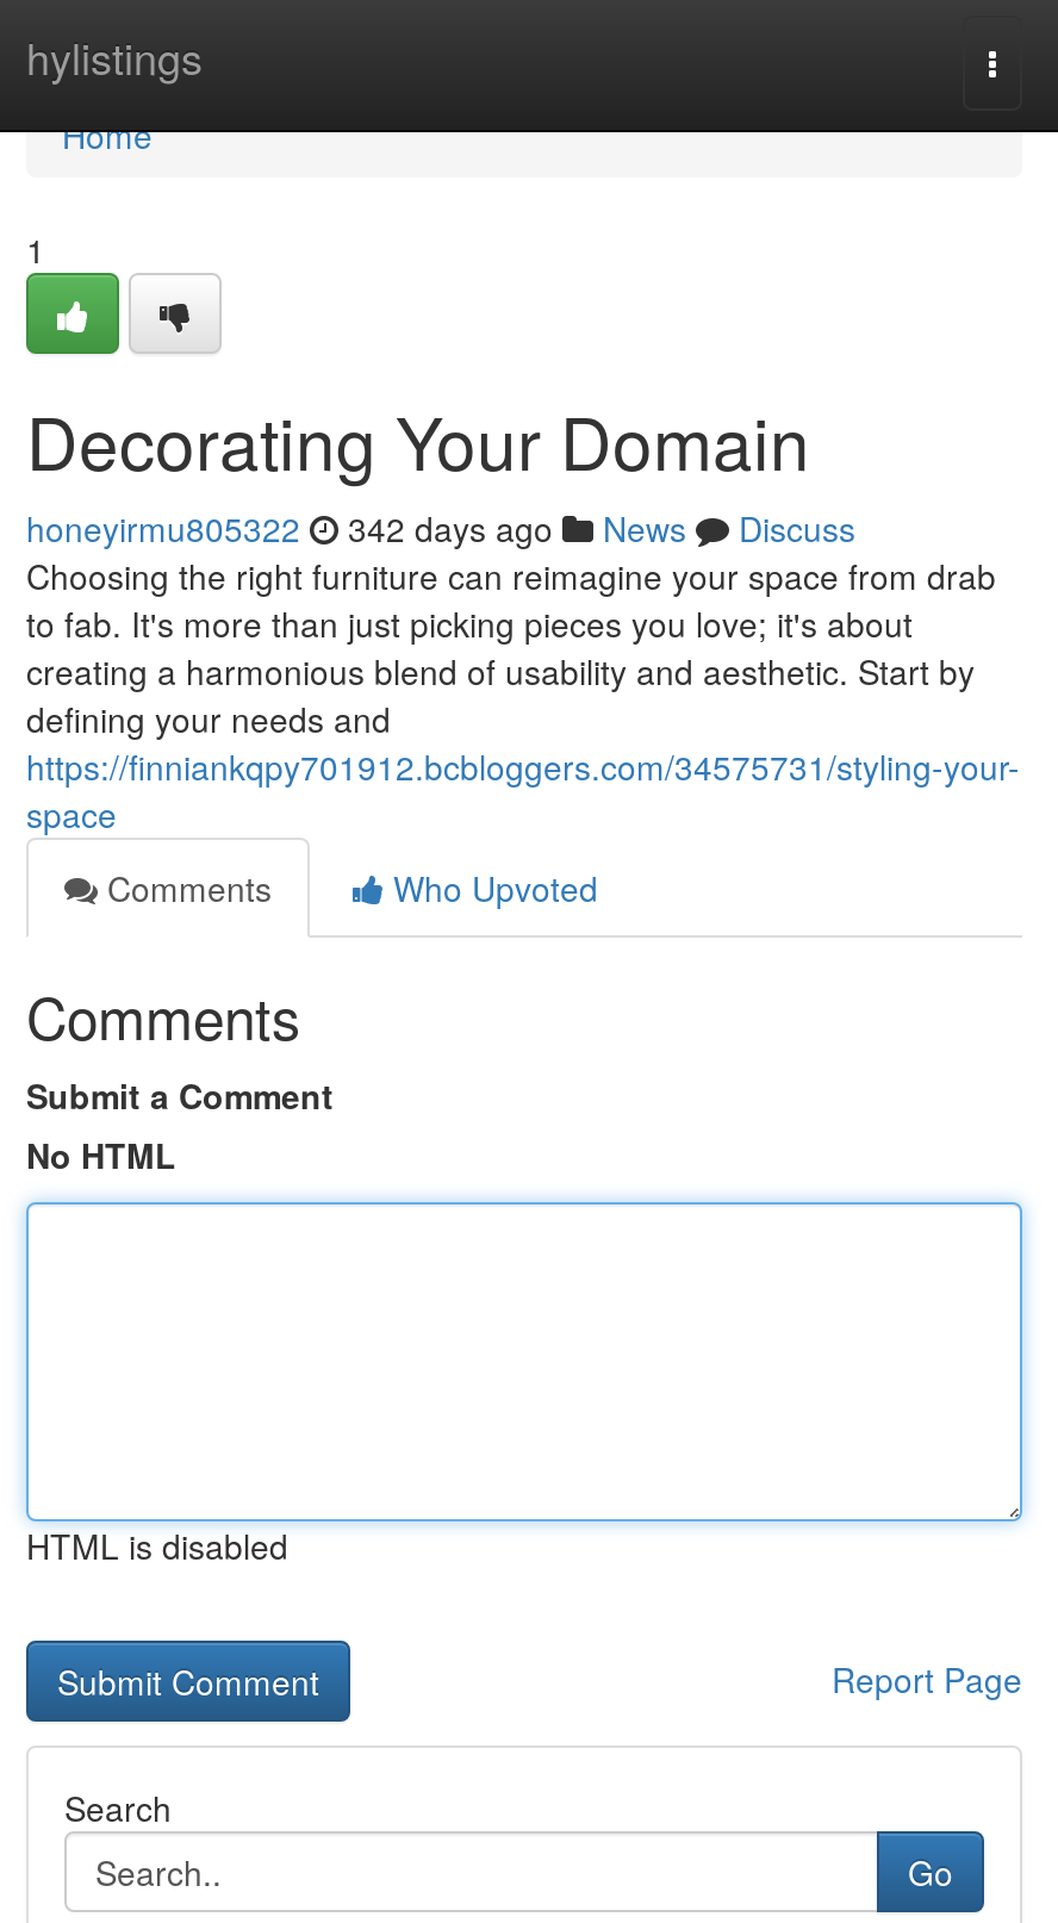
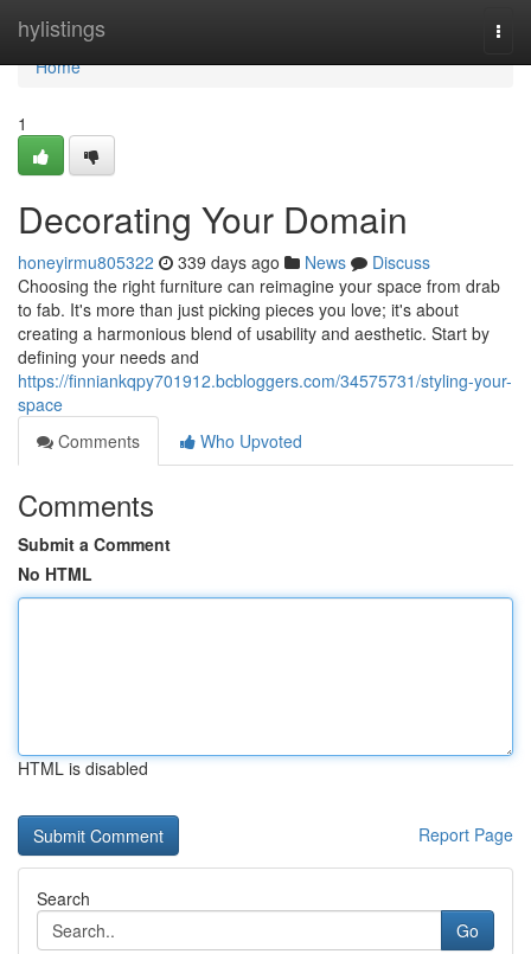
- honeyirmu805322 342 days ago News Discuss
+ honeyirmu805322 339 days ago News Discuss
